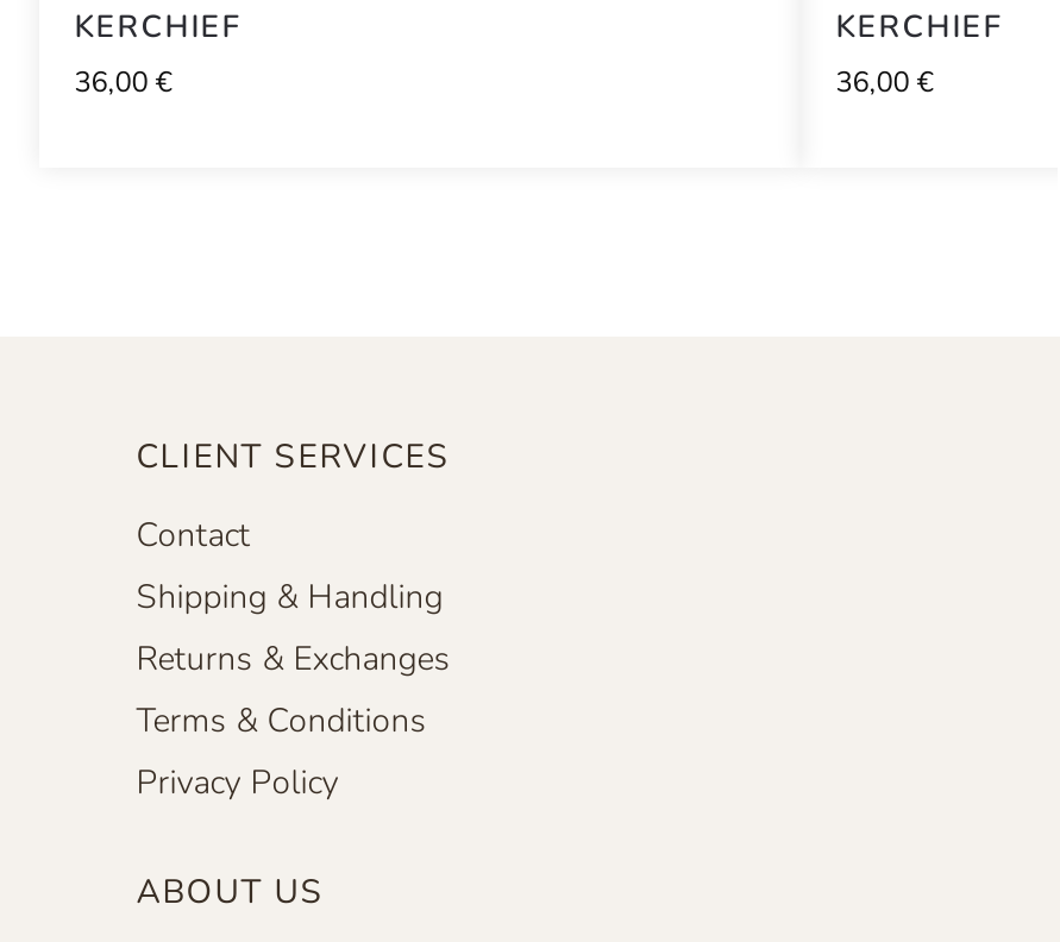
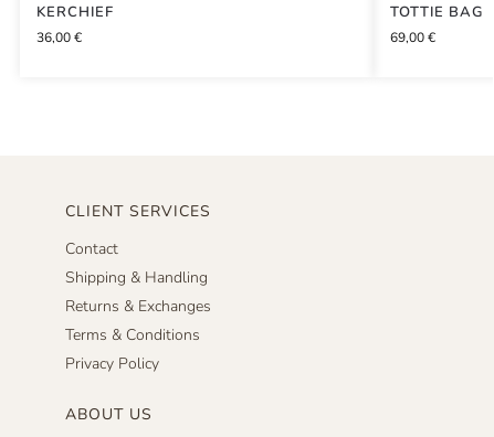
- KERCHIEF
- 36,00 €
+ TOTTIE BAG
+ 69,00 €
